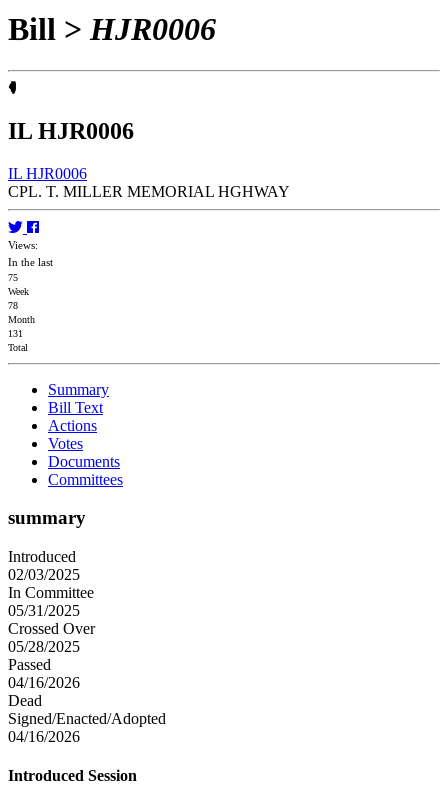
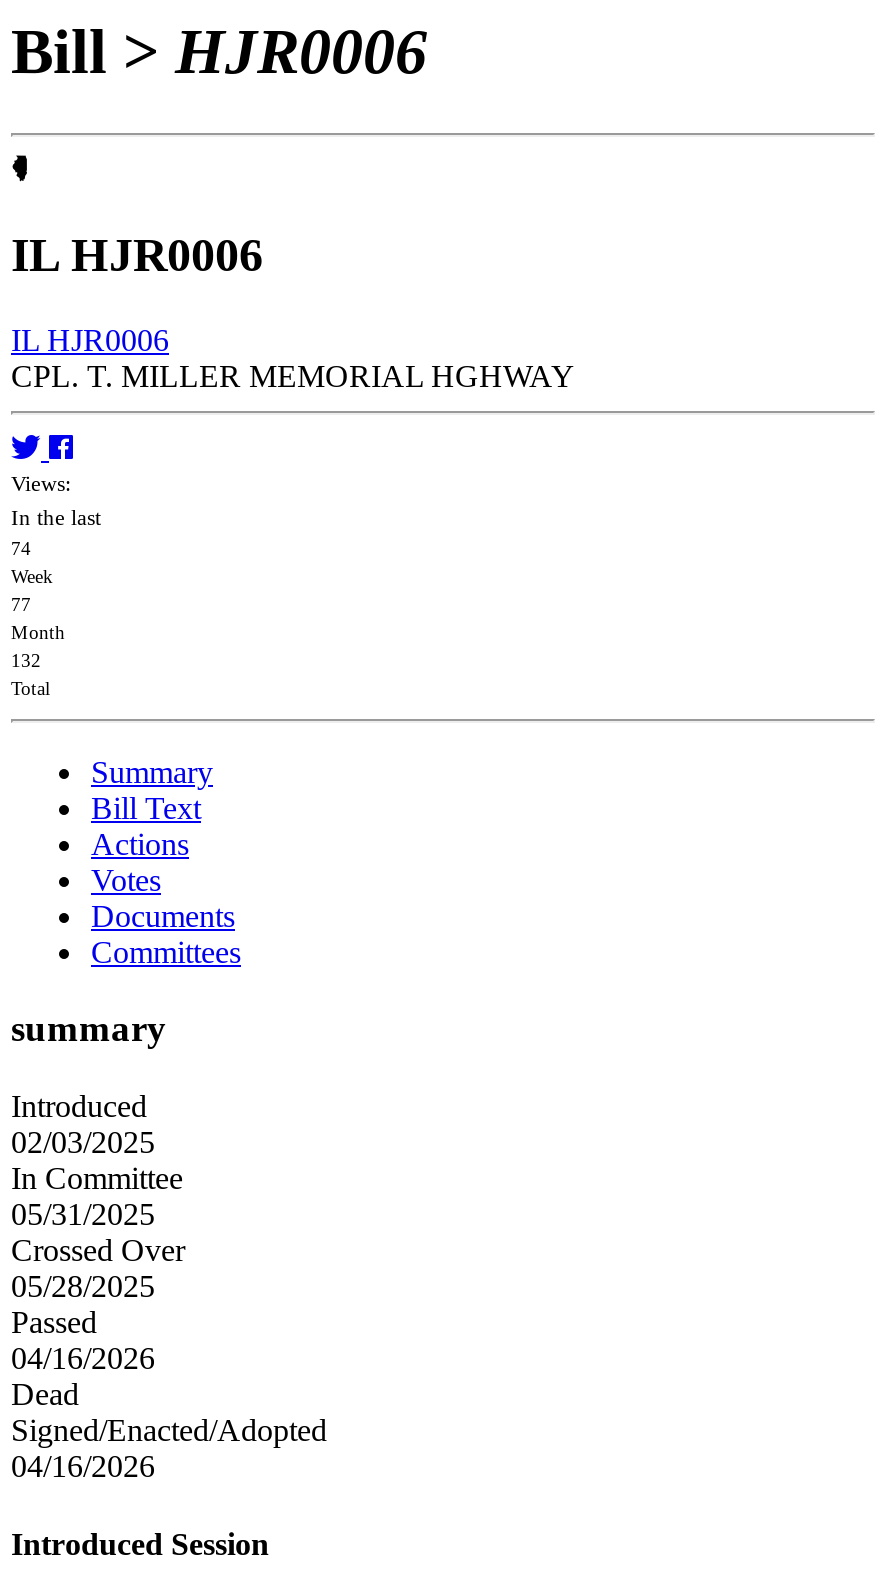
- 75
+ 74

- 78
+ 77

- 131
+ 132
